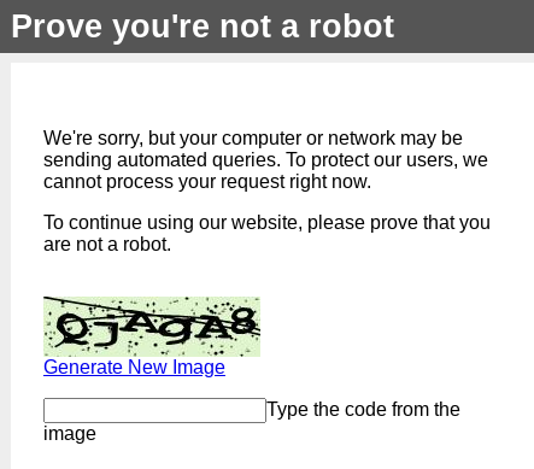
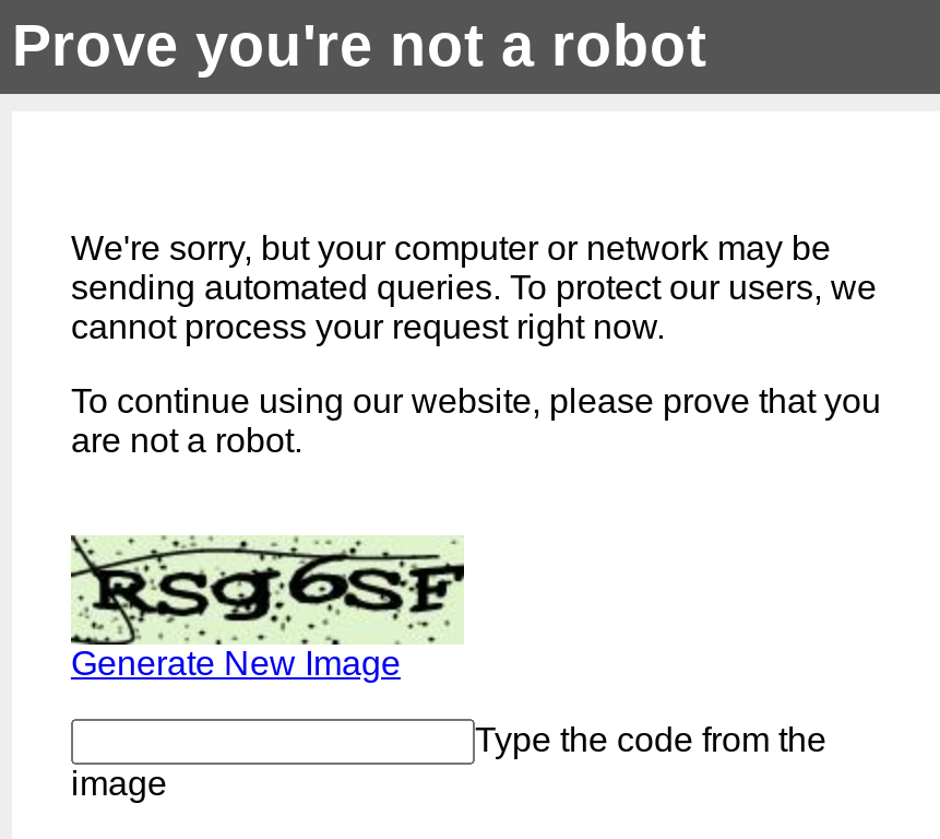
- [image]
+ [image]
